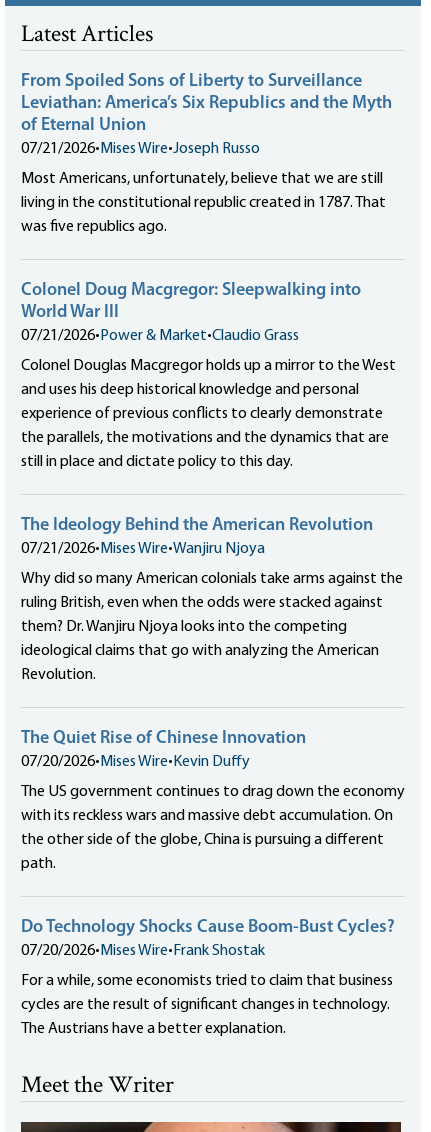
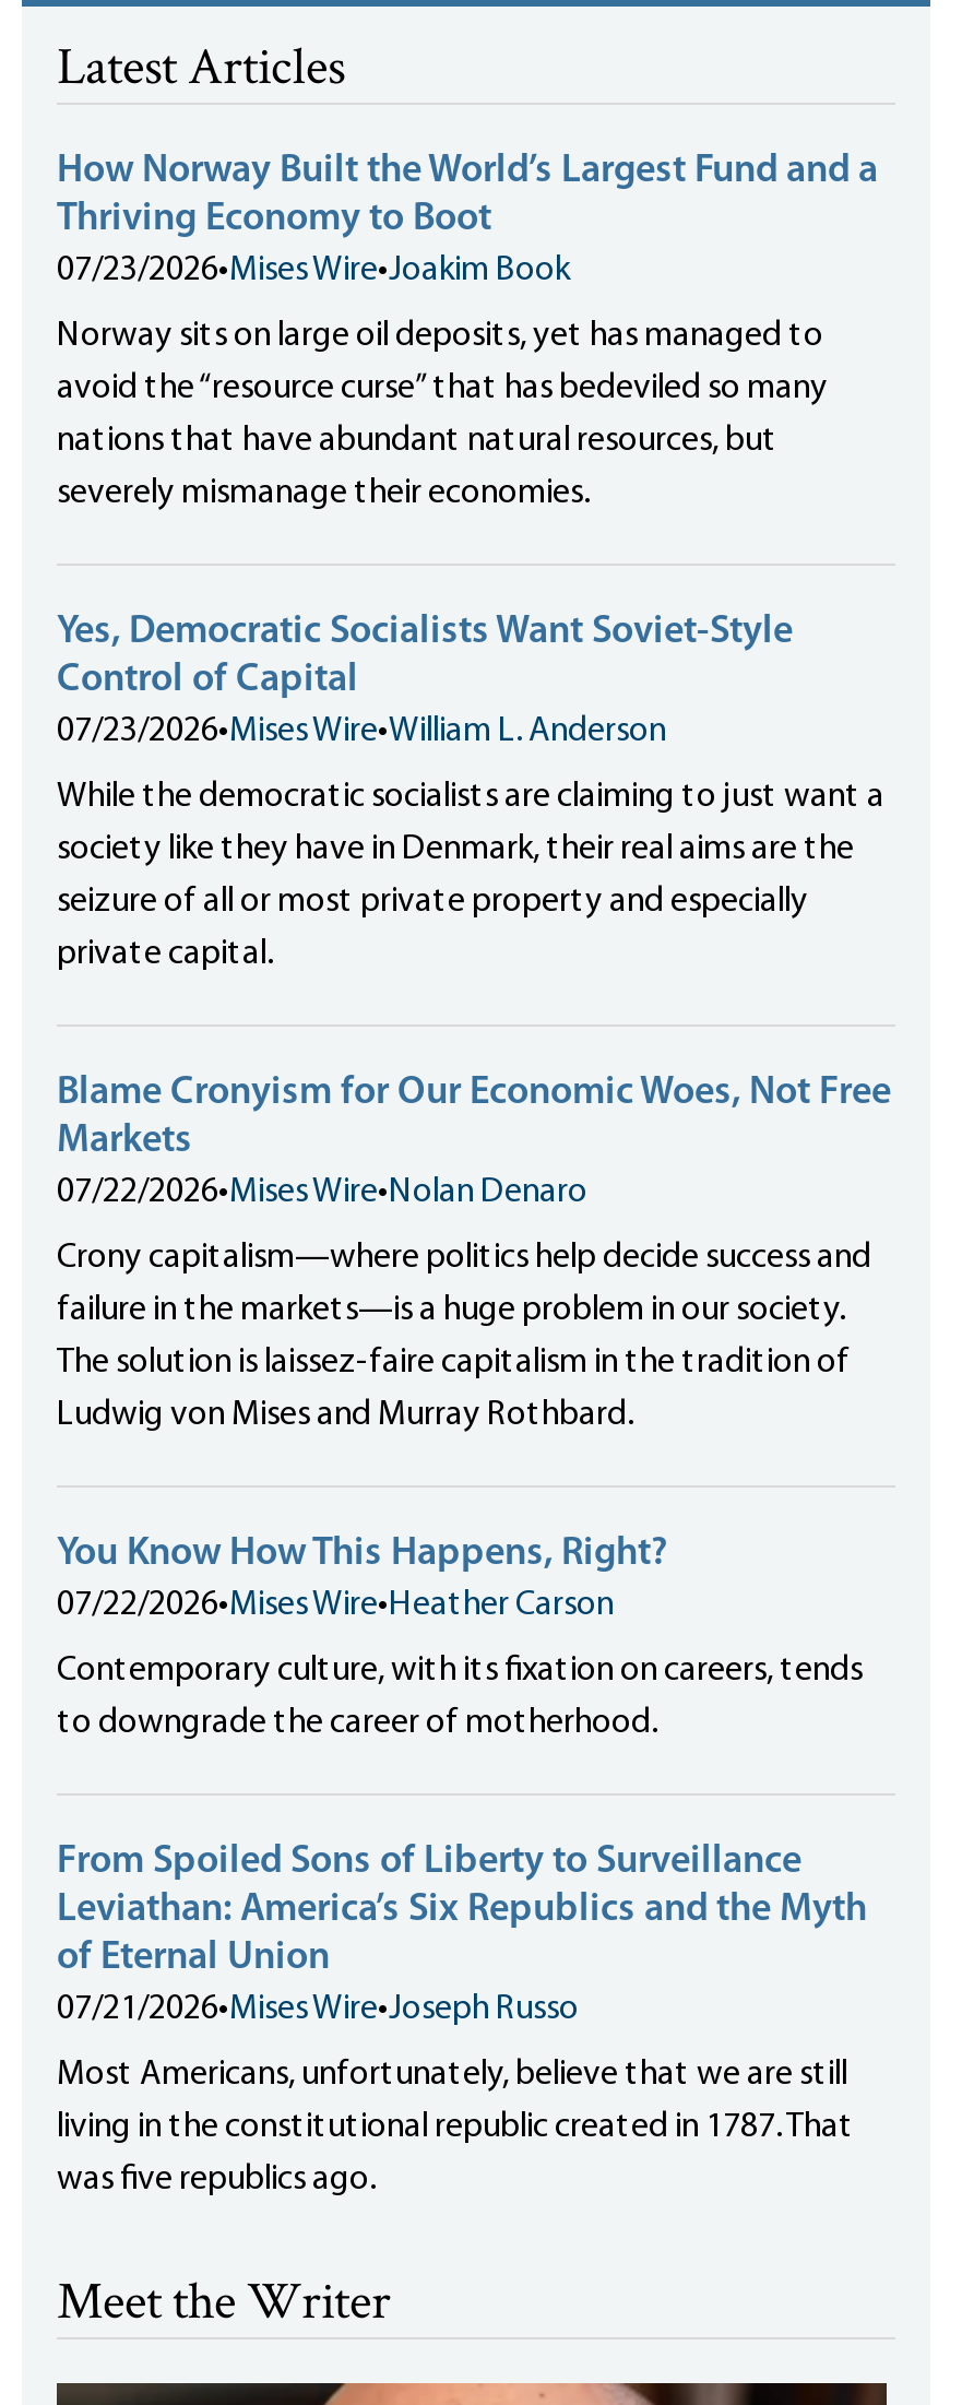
+ How Norway Built the World’s Largest Fund and a
+ Thriving Economy to Boot
+ 07/23/2026•Mises Wire•Joakim Book
+ Norway sits on large oil deposits, yet has managed to
+ avoid the “resource curse” that has bedeviled so many
+ nations that have abundant natural resources, but
+ severely mismanage their economies.
+ Yes, Democratic Socialists Want Soviet-Style
+ Control of Capital
+ 07/23/2026•Mises Wire•William L. Anderson
+ While the democratic socialists are claiming to just want a
+ society like they have in Denmark, their real aims are the
+ seizure of all or most private property and especially
+ private capital.
+ Blame Cronyism for Our Economic Woes, Not Free
+ Markets
+ 07/22/2026•Mises Wire•Nolan Denaro
+ Crony capitalism—where politics help decide success and
+ failure in the markets—is a huge problem in our society.
+ The solution is laissez-faire capitalism in the tradition of
+ Ludwig von Mises and Murray Rothbard.
+ You Know How This Happens, Right?
+ 07/22/2026•Mises Wire•Heather Carson
+ Contemporary culture, with its fixation on careers, tends
+ to downgrade the career of motherhood.

moved down: From Spoiled Sons of Liberty to Surveillance | Leviathan: America’s Six Republics and the Myth | of Eternal Union | 07/21/2026•Mises Wire•Joseph Russo | Most Americans, unfortunately, believe that we are still | living in the constitutional republic created in 1787. That | was five republics ago.

- Colonel Doug Macgregor: Sleepwalking into
- World War III
- 07/21/2026• Power & Market•Claudio Grass
- Colonel Douglas Macgregor holds up a mirror to the West
- and uses his deep historical knowledge and personal
- experience of previous conflicts to clearly demonstrate
- the parallels, the motivations and the dynamics that are
- still in place and dictate policy to this day.
- The Ideology Behind the American Revolution
- 07/21/2026• Mises Wire•Wanjiru Njoya
- Why did so many American colonials take arms against the
- ruling British, even when the odds were stacked against
- them? Dr. Wanjiru Njoya looks into the competing
- ideological claims that go with analyzing the American
- Revolution.
- The Quiet Rise of Chinese Innovation
- 07/20/2026• Mises Wire• Kevin Duffy
- The US government continues to drag down the economy
- with its reckless wars and massive debt accumulation. On
- the other side of the globe, China is pursuing a different
- path.
- Do Technology Shocks Cause Boom-Bust Cycles?
- 07/20/2026• Mises Wire• Frank Shostak
- For a while, some economists tried to claim that business
- cycles are the result of significant changes in technology.
- The Austrians have a better explanation.
